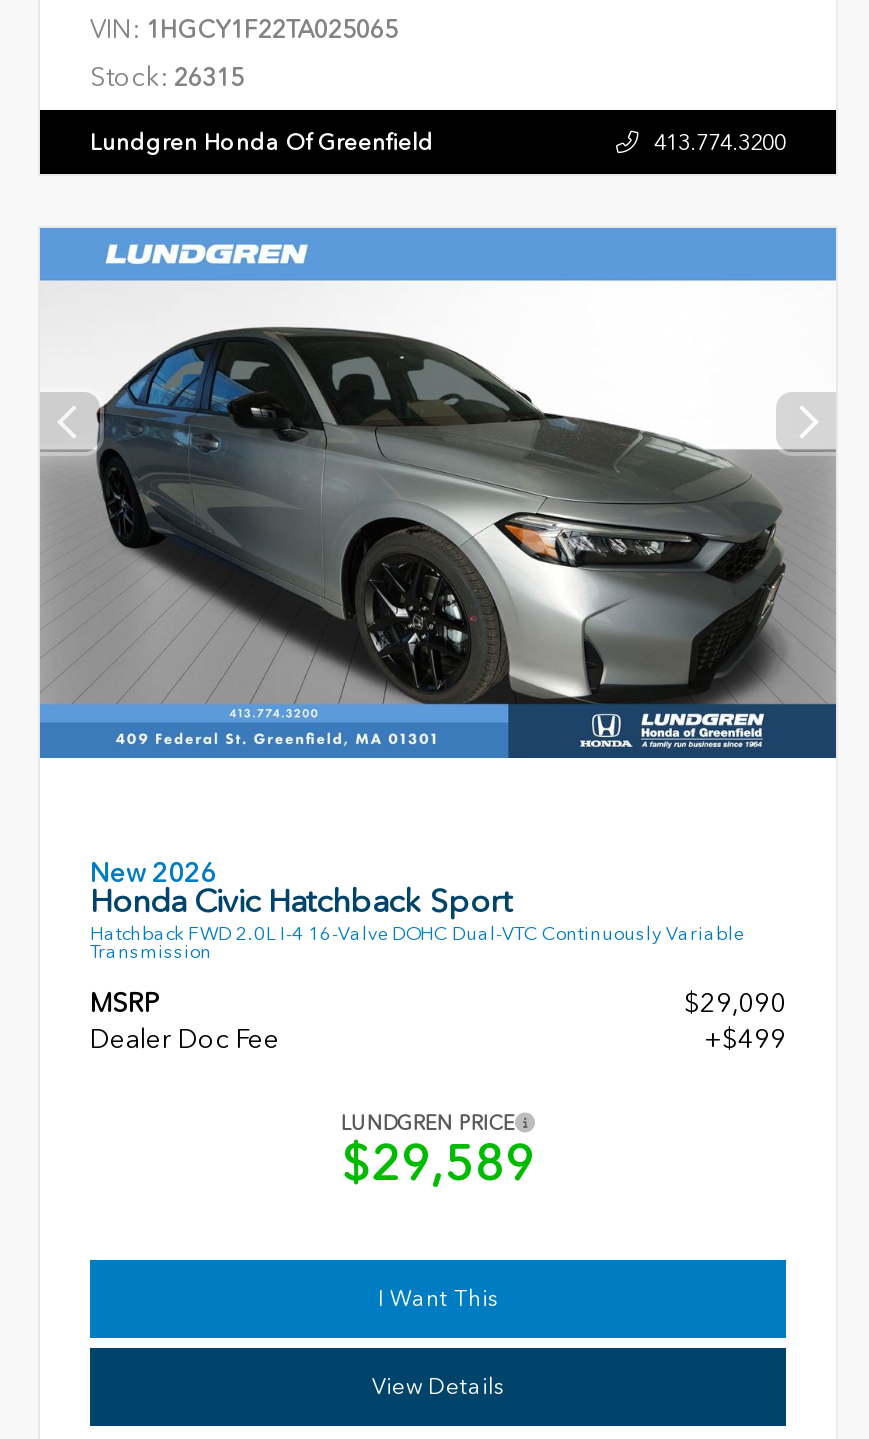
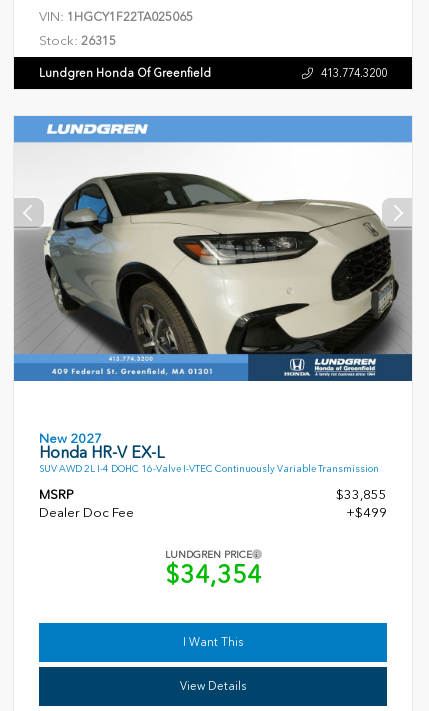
- [image]
+ [image]

- New 2026
- Honda Civic Hatchback Sport
- Hatchback FWD 2.0L I-4 16-Valve DOHC Dual-VTC Continuously Variable
- Transmission
+ New 2027
+ Honda HR-V EX-L
+ SUV AWD 2L I-4 DOHC 16-Valve I-VTEC Continuously Variable Transmission

- $29,090
+ $33,855

- $29,589
+ $34,354
